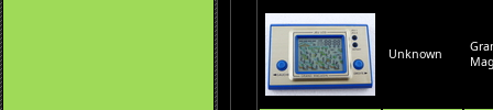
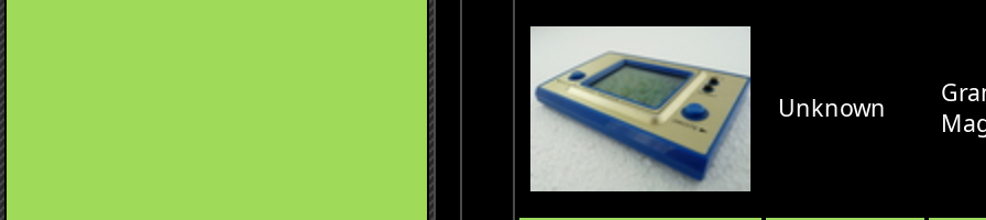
- [image]
+ [image]
